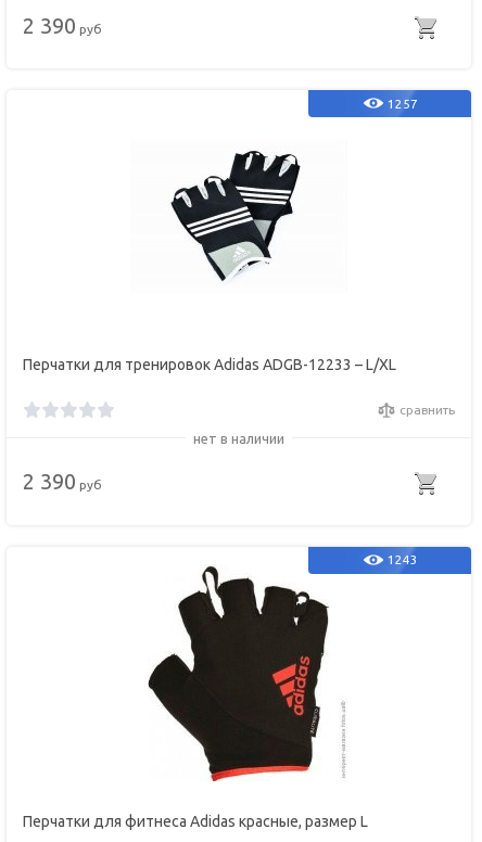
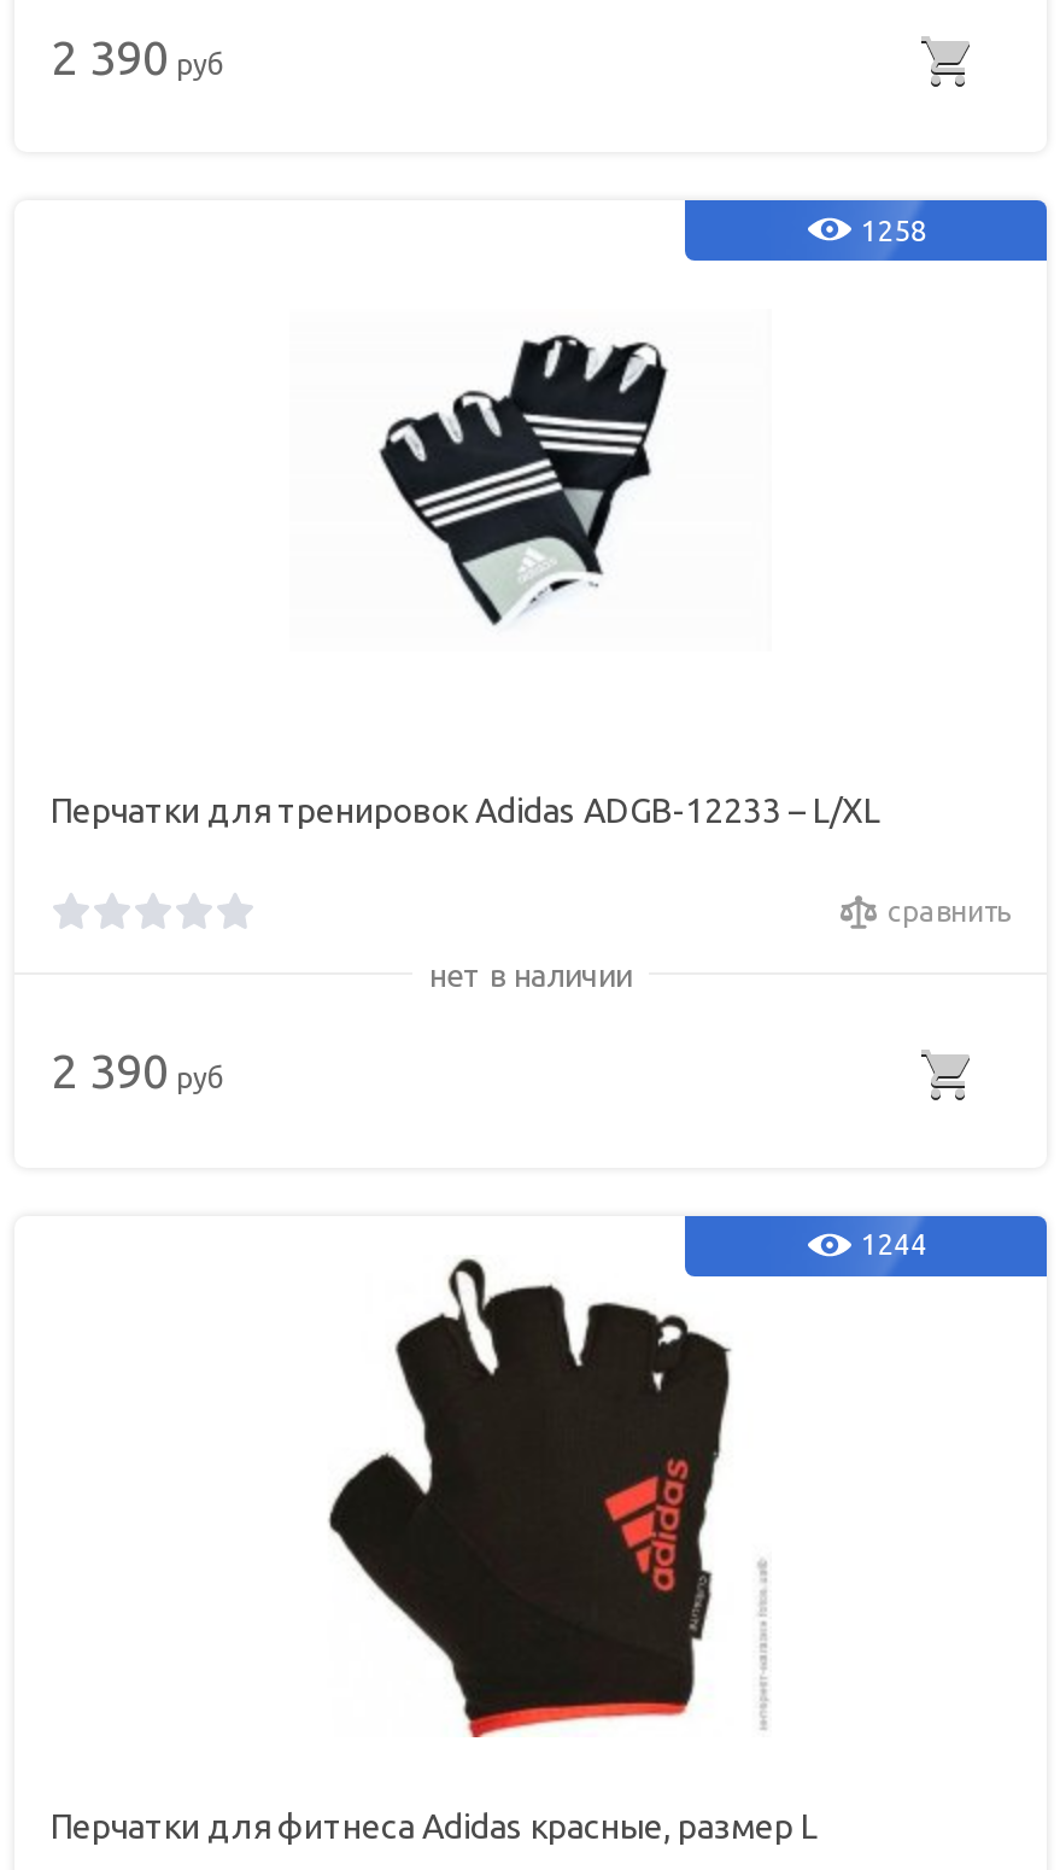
- 1257
+ 1258

- 1243
+ 1244
